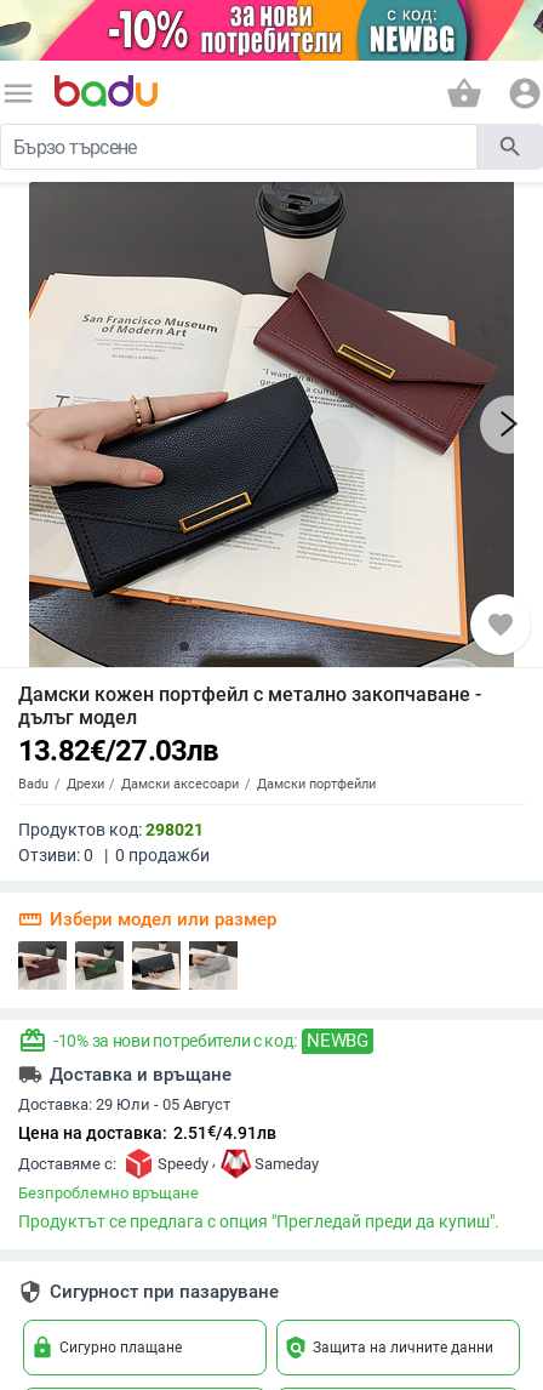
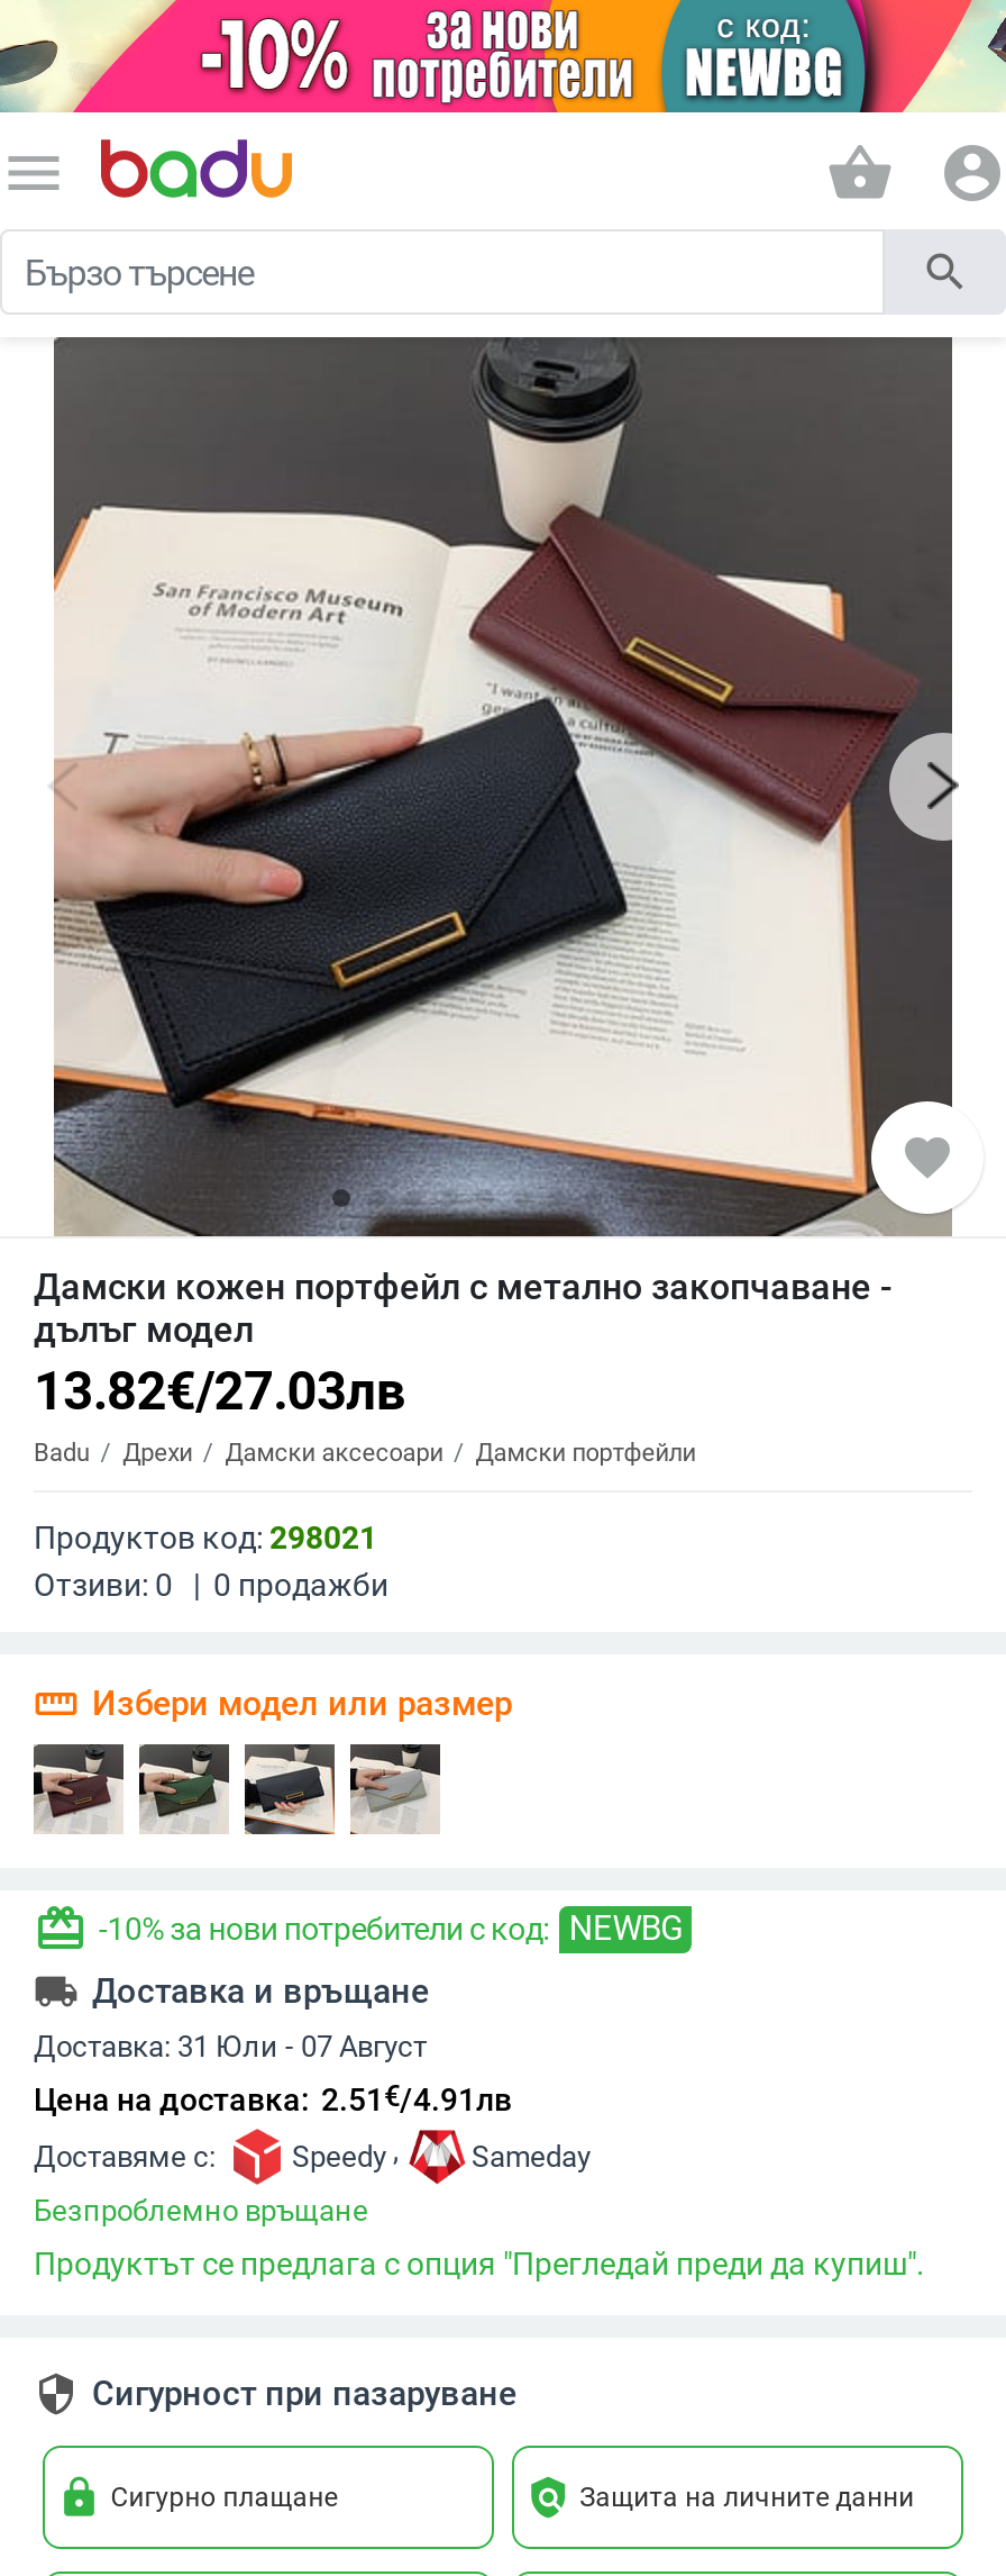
- Доставка: 29 Юли - 05 Август
+ Доставка: 31 Юли - 07 Август
